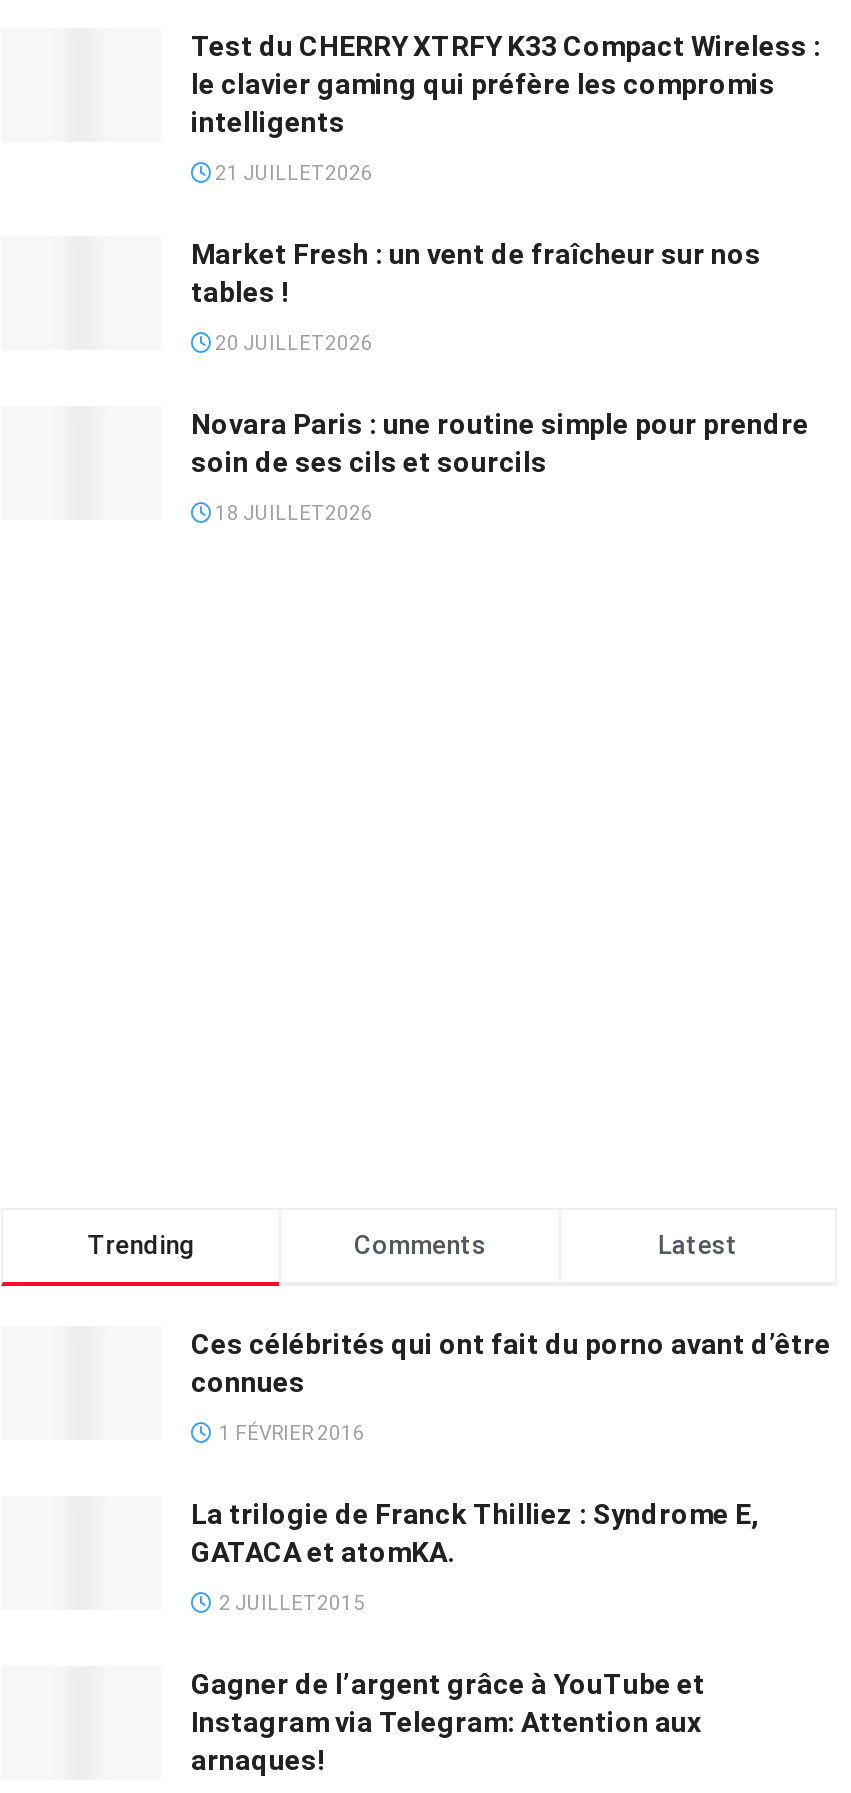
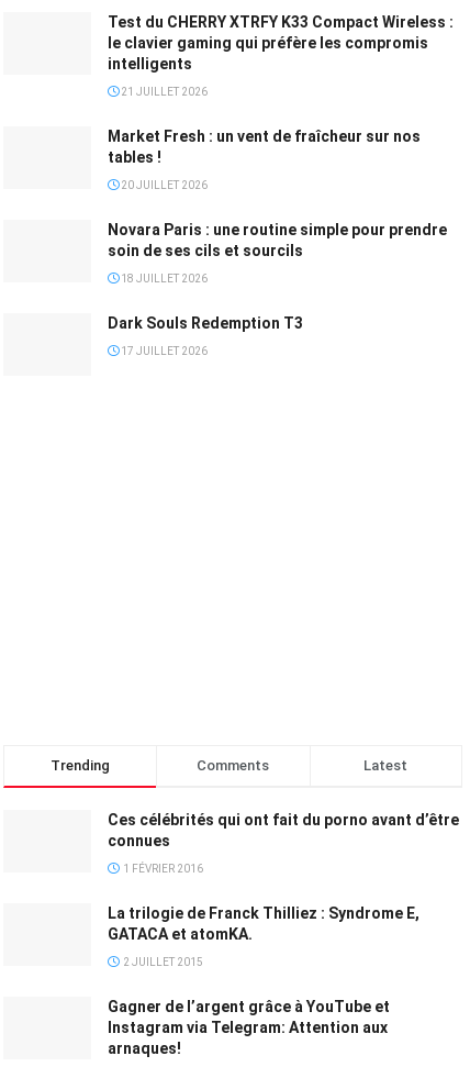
+ Dark Souls Redemption T3
+ 17 JUILLET 2026
